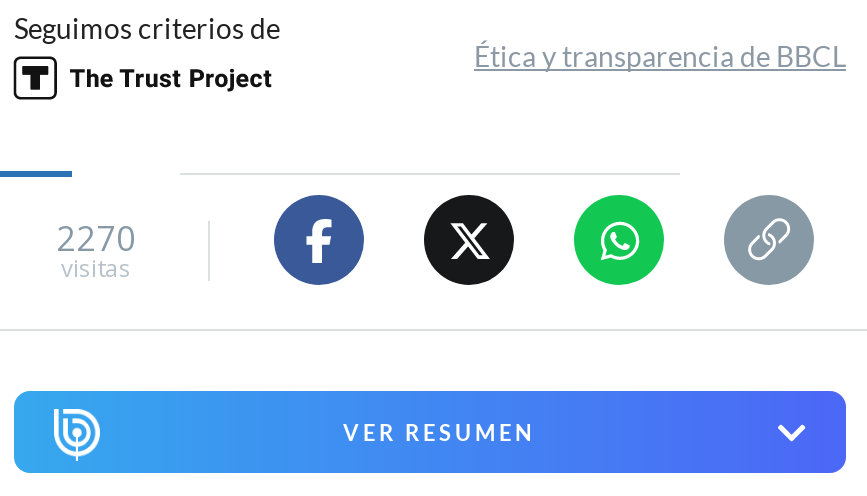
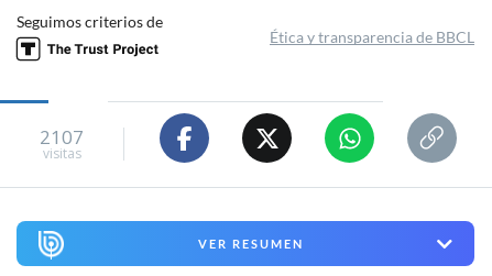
- 2270
+ 2107
